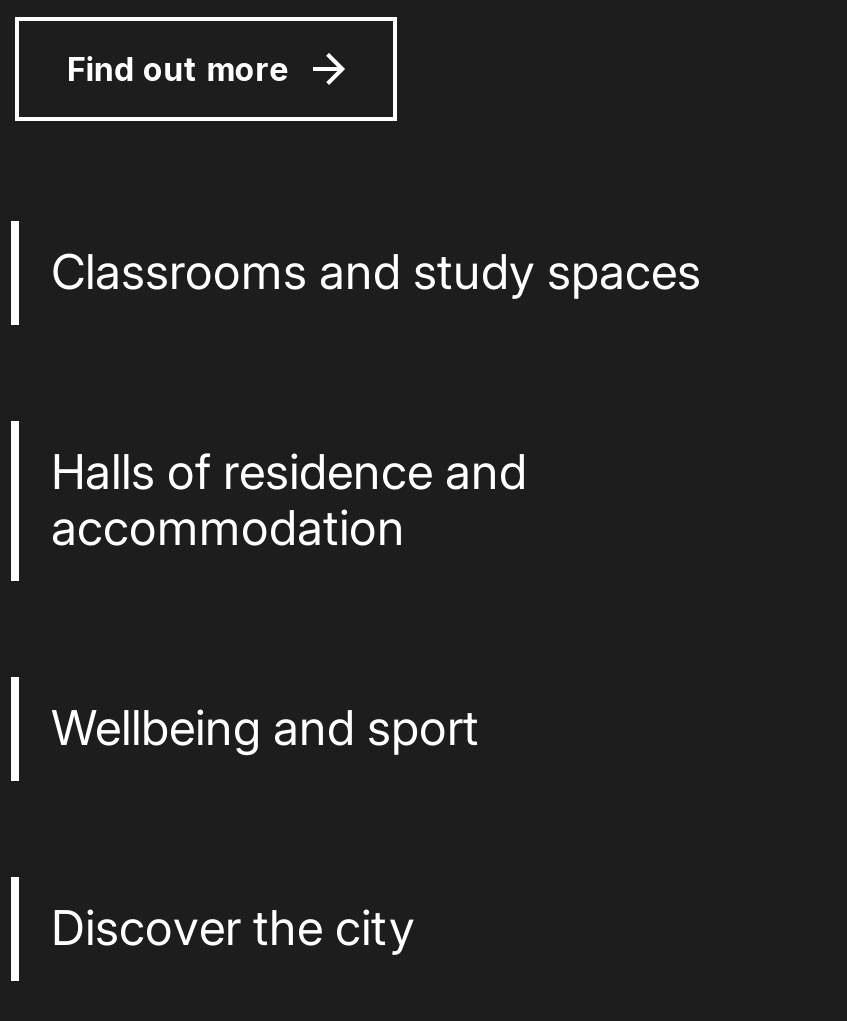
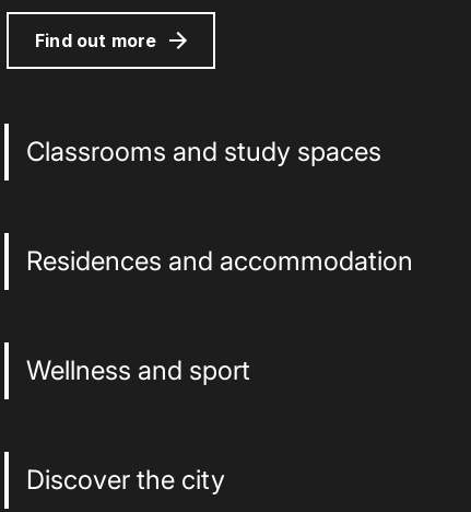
- Halls of residence and
- accommodation
+ Residences and accommodation

- Wellbeing and sport
+ Wellness and sport
